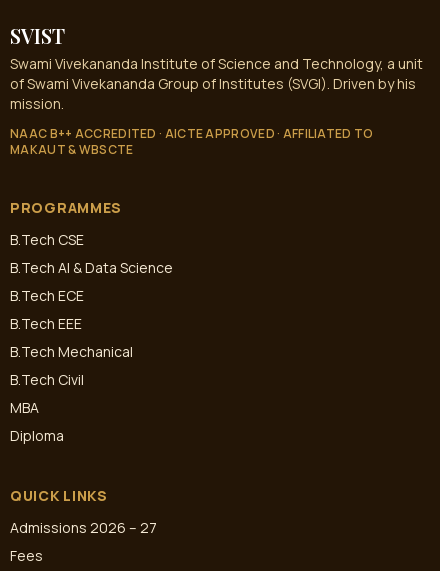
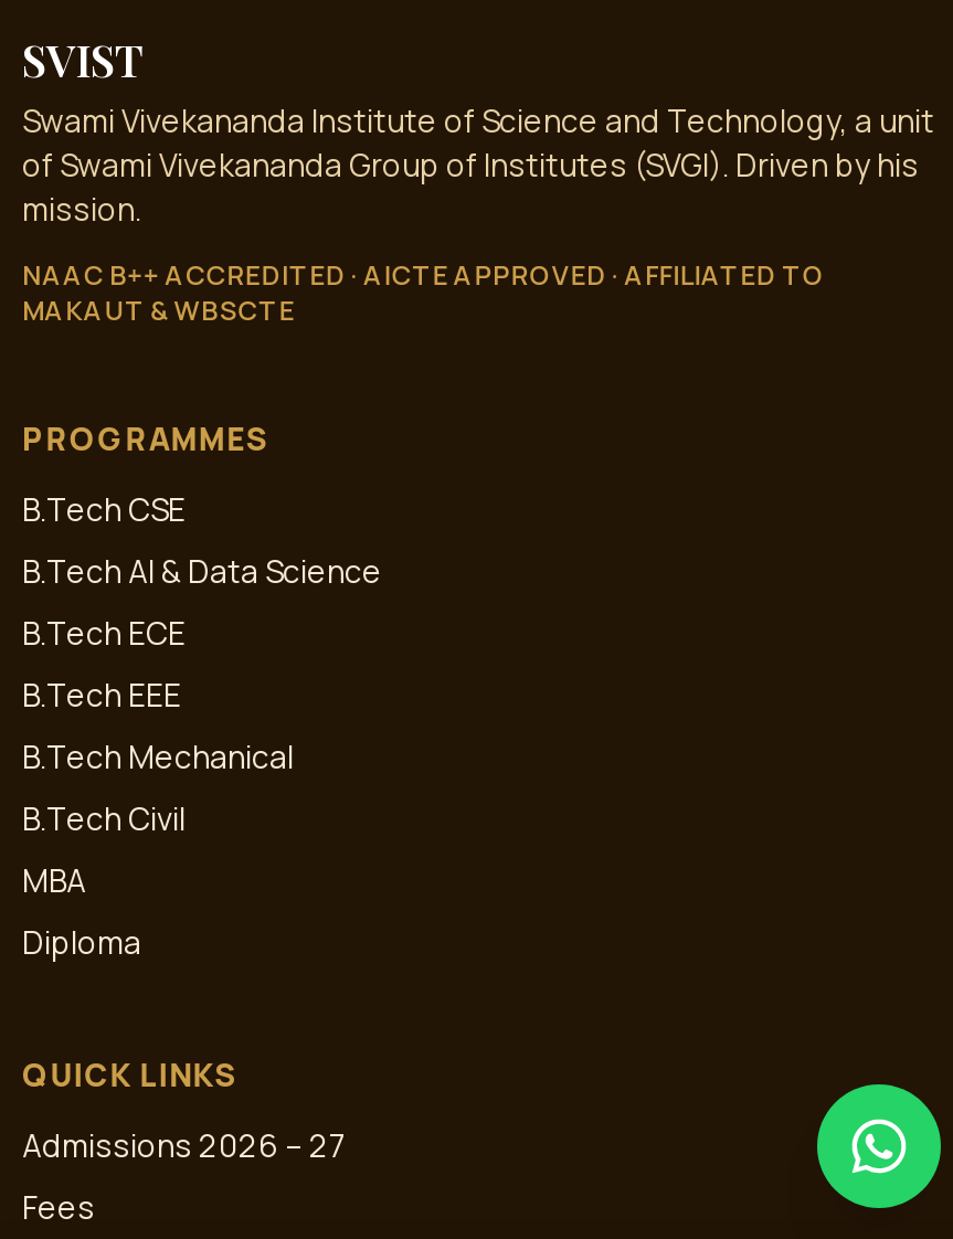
+ [image]
